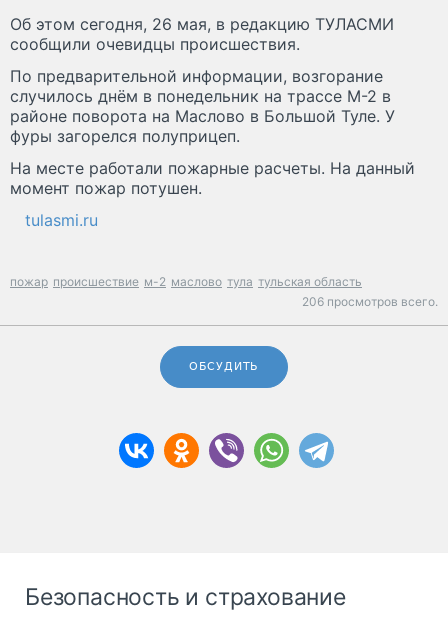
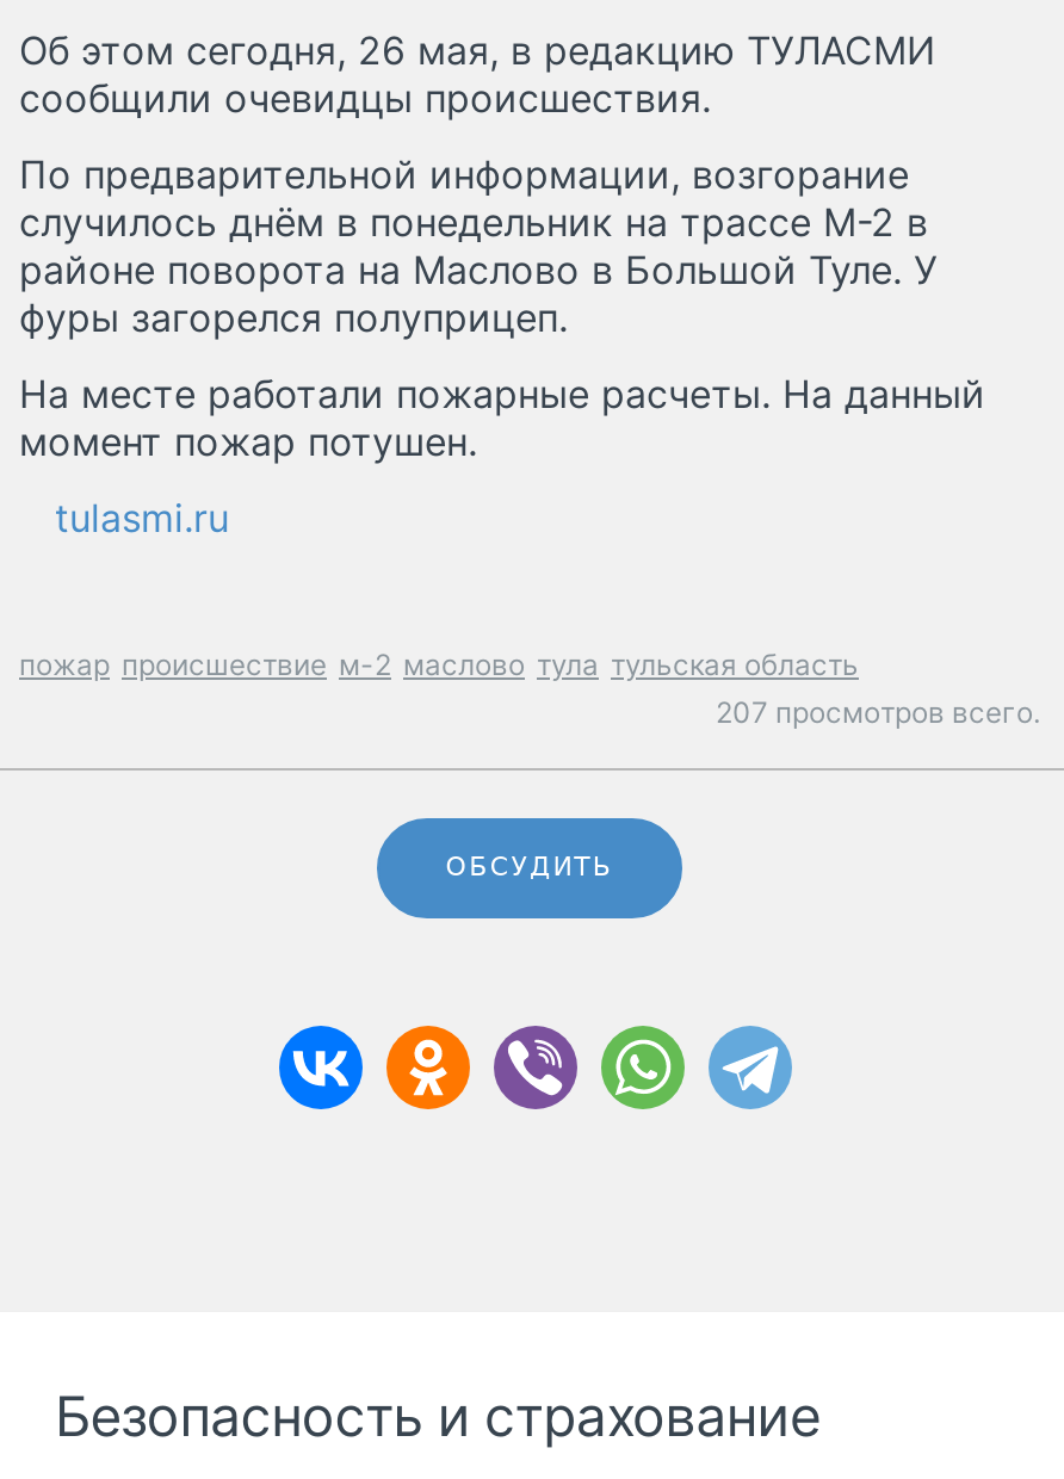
- 206 просмотров всего.
+ 207 просмотров всего.
